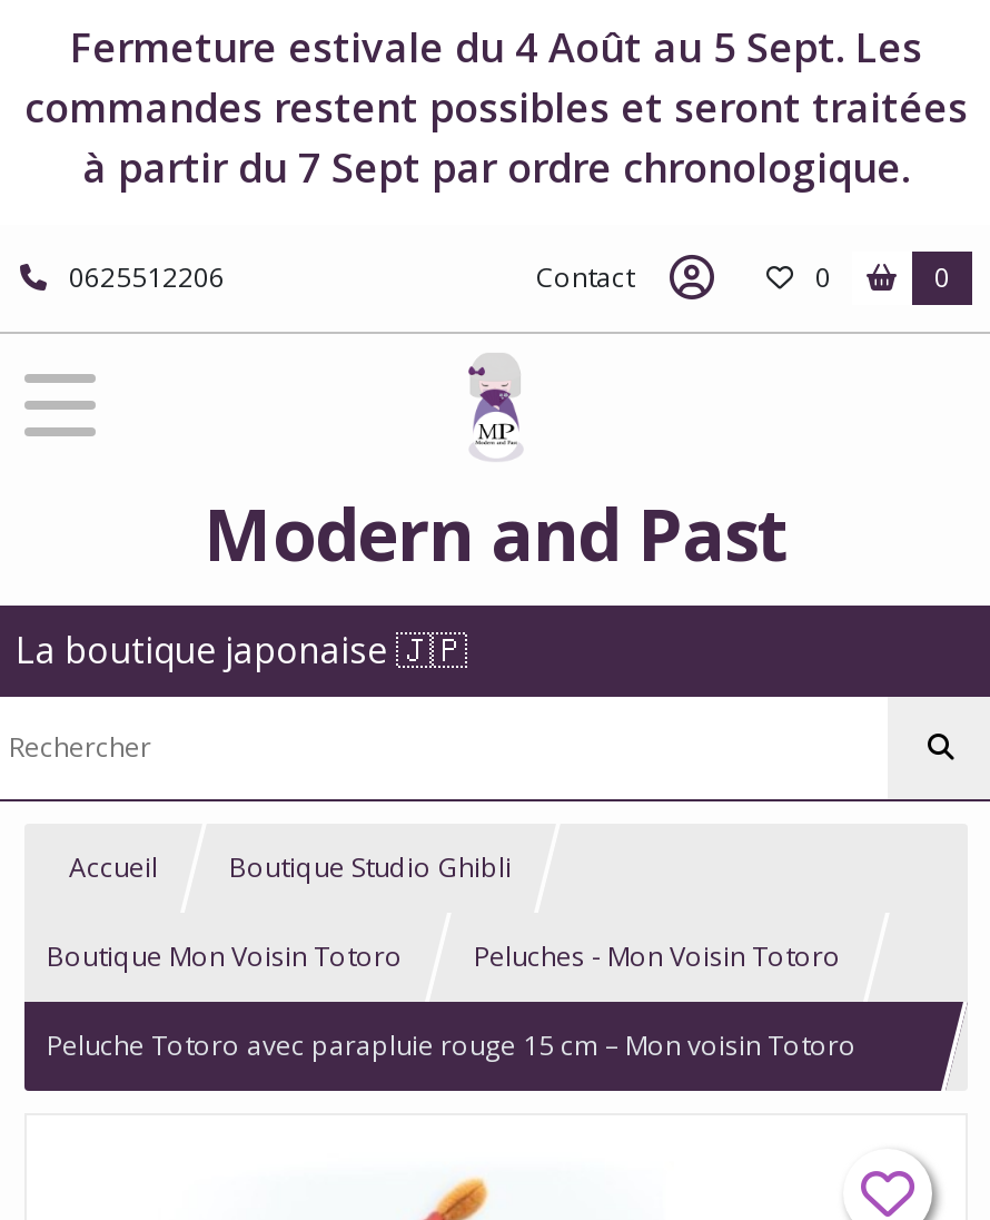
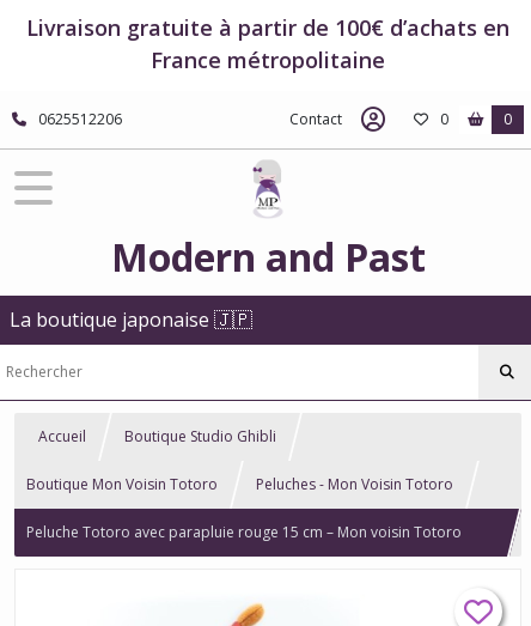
- Fermeture estivale du 4 Août au 5 Sept. Les
- commandes restent possibles et seront traitées
- à partir du 7 Sept par ordre chronologique.
+ Livraison gratuite à partir de 100€ d’achats en
+ France métropolitaine
